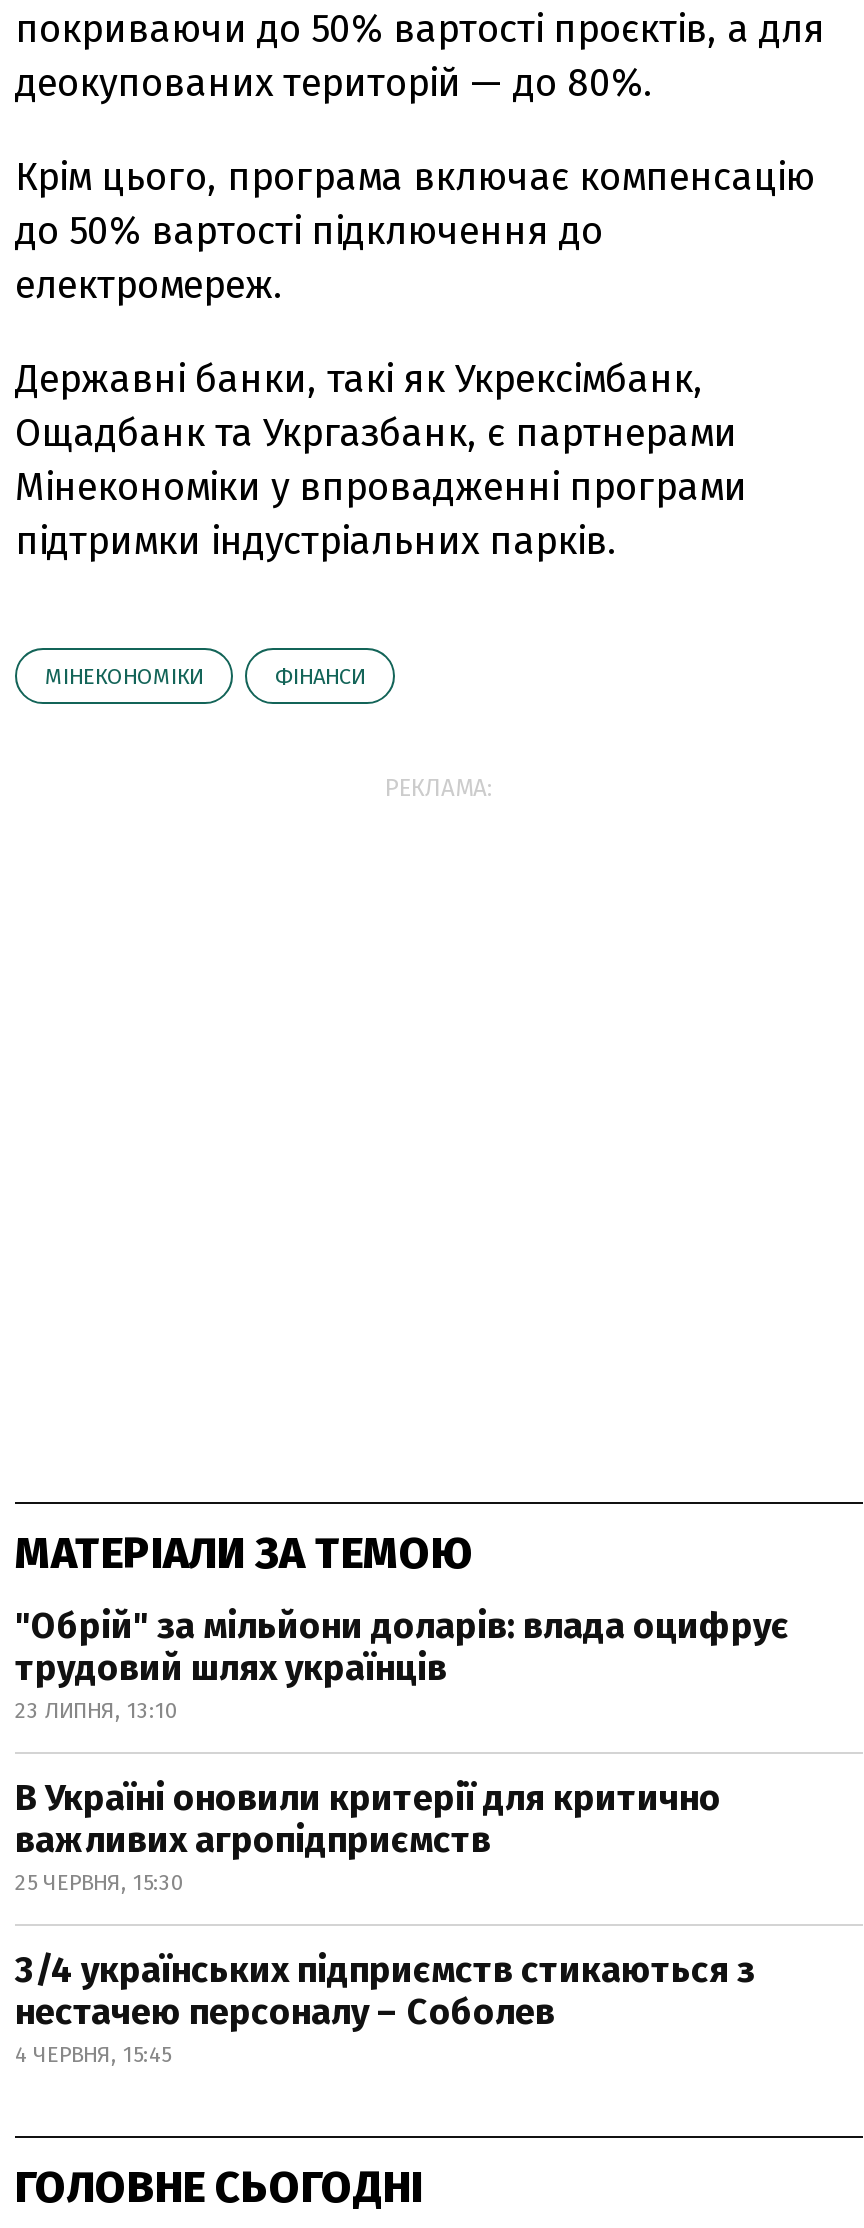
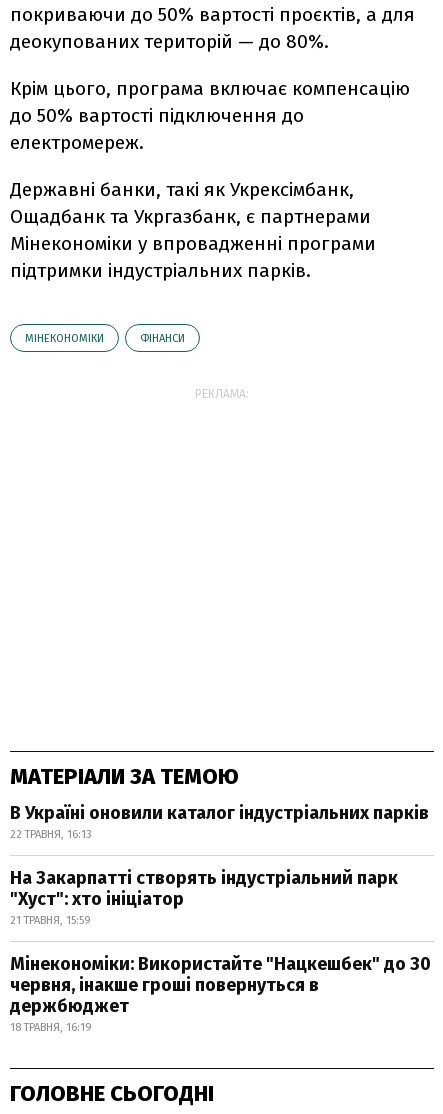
- "Обрій" за мільйони доларів: влада оцифрує
- трудовий шлях українців
- 23 ЛИПНЯ, 13:10
+ В Україні оновили каталог індустріальних парків
+ 22 ТРАВНЯ, 16:13

- В Україні оновили критерії для критично
- важливих агропідприємств
- 25 ЧЕРВНЯ, 15:30
+ На Закарпатті створять індустріальний парк
+ "Хуст": хто ініціатор
+ 21 ТРАВНЯ, 15:59

- 3/4 українських підприємств стикаються з
- нестачею персоналу – Соболев
- 4 ЧЕРВНЯ, 15:45
+ Мінекономіки: Використайте "Нацкешбек" до 30
+ червня, інакше гроші повернуться в
+ держбюджет
+ 18 ТРАВНЯ, 16:19
